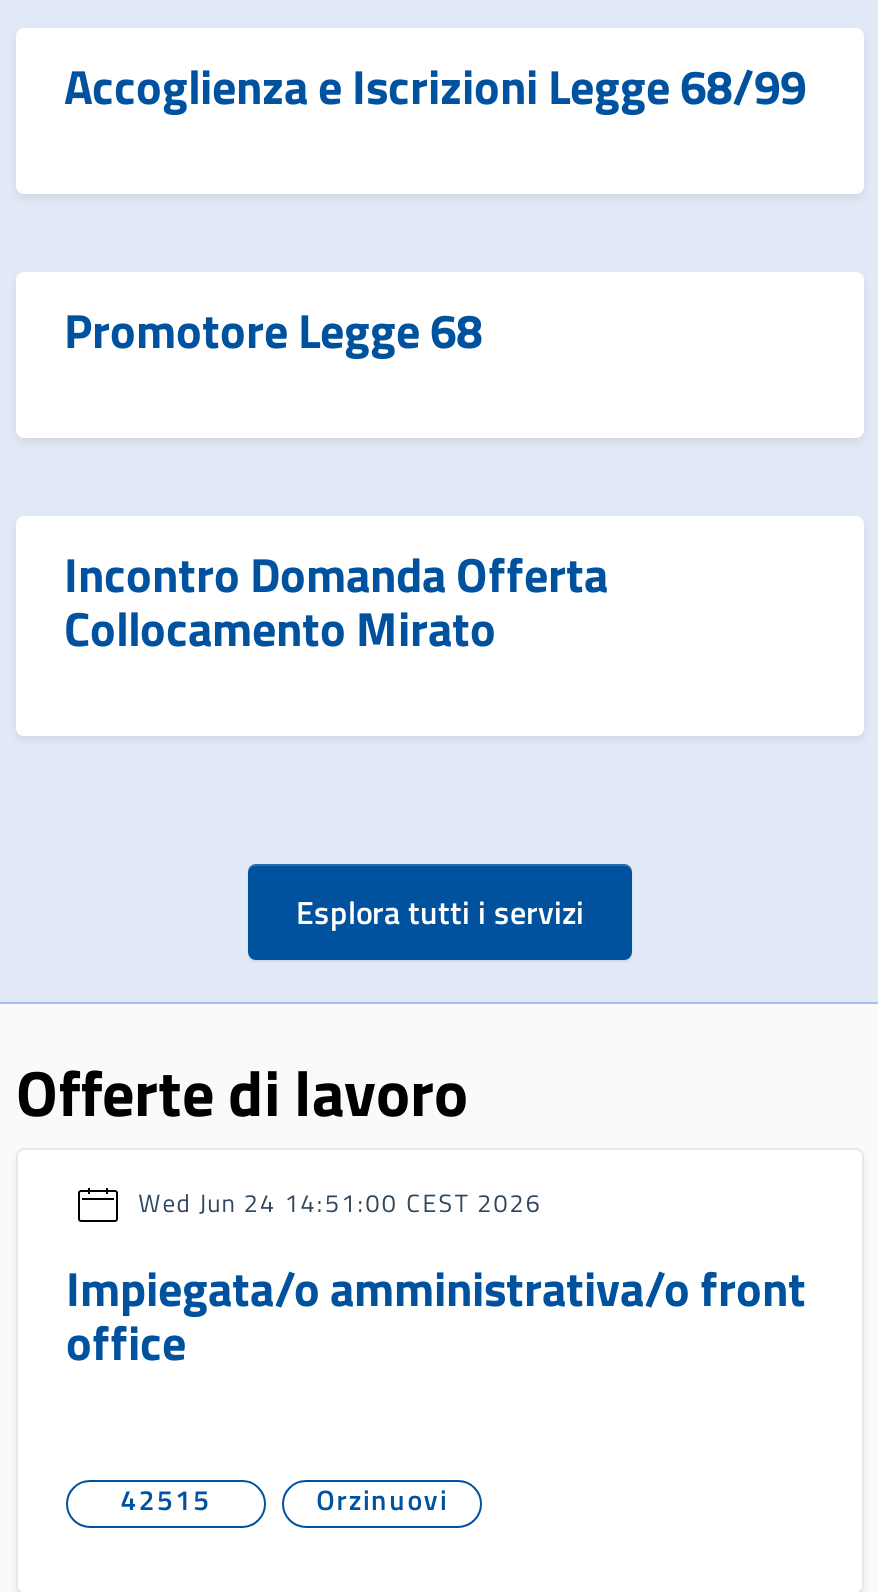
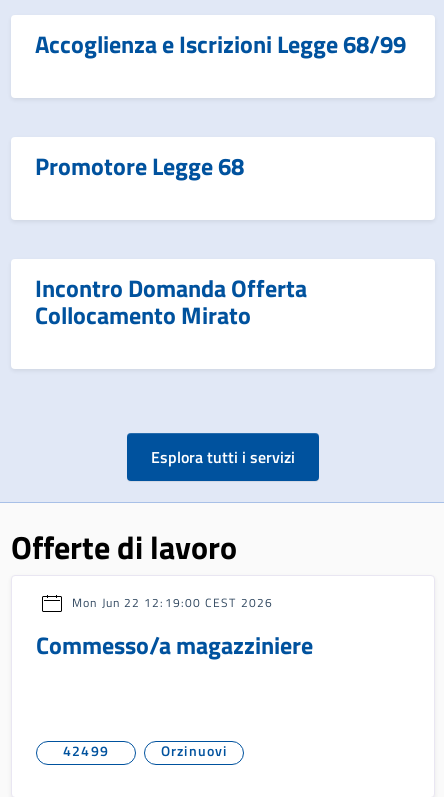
- Wed Jun 24 14:51:00 CEST 2026
- Impiegata/o amministrativa/o front
- office
+ Mon Jun 22 12:19:00 CEST 2026
+ Commesso/a magazziniere

- 42515
+ 42499
